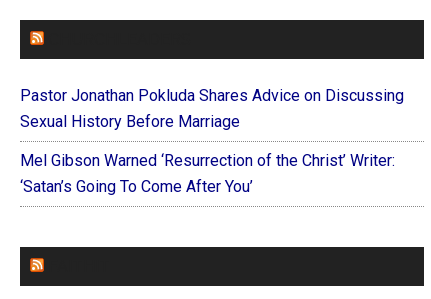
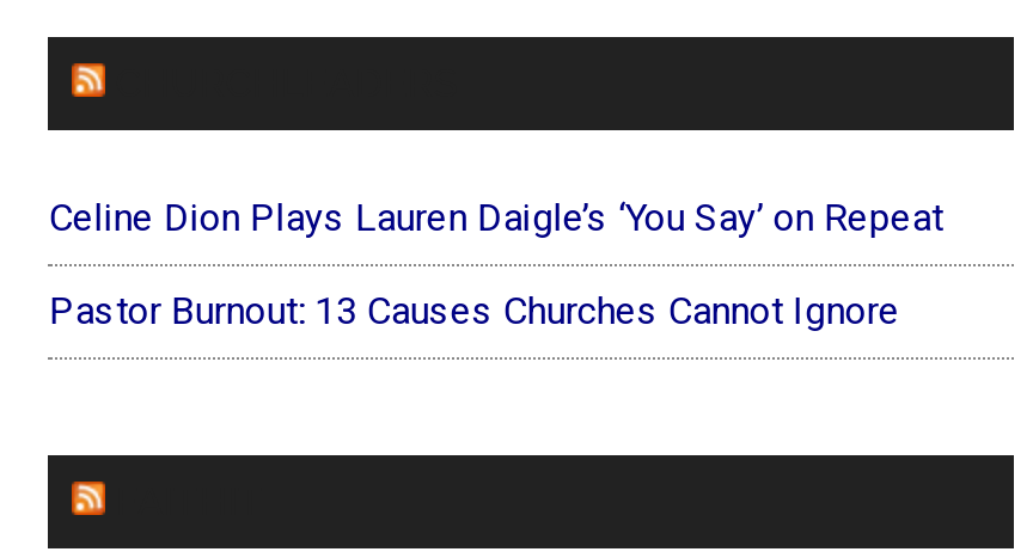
- Pastor Jonathan Pokluda Shares Advice on Discussing
- Sexual History Before Marriage
+ Celine Dion Plays Lauren Daigle’s ‘You Say’ on Repeat

- Mel Gibson Warned ‘Resurrection of the Christ’ Writer:
- ‘Satan’s Going To Come After You’
+ Pastor Burnout: 13 Causes Churches Cannot Ignore
